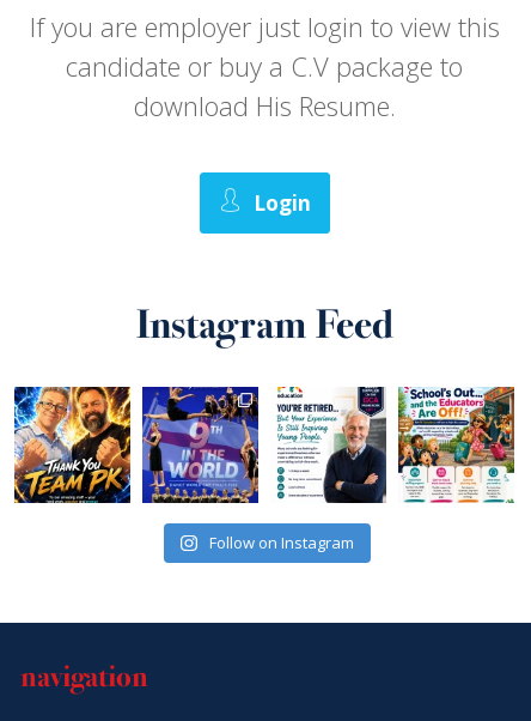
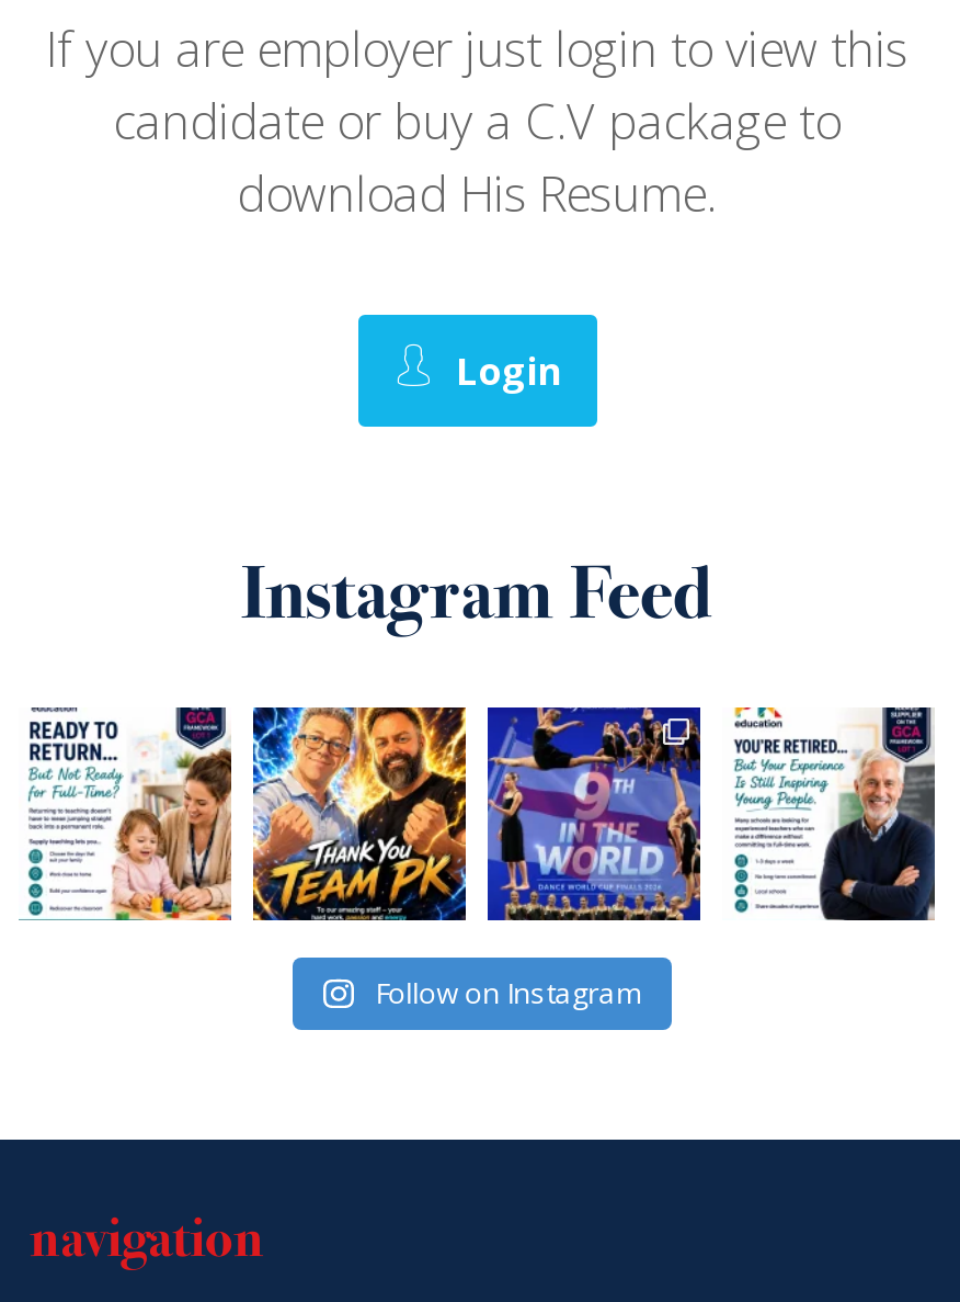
- [image]
+ [image]

- [image]
+ [image]

- [image]
+ [image]

- [image]
+ [image]
